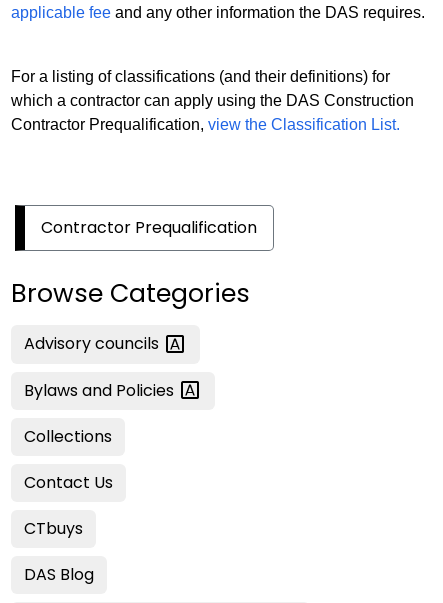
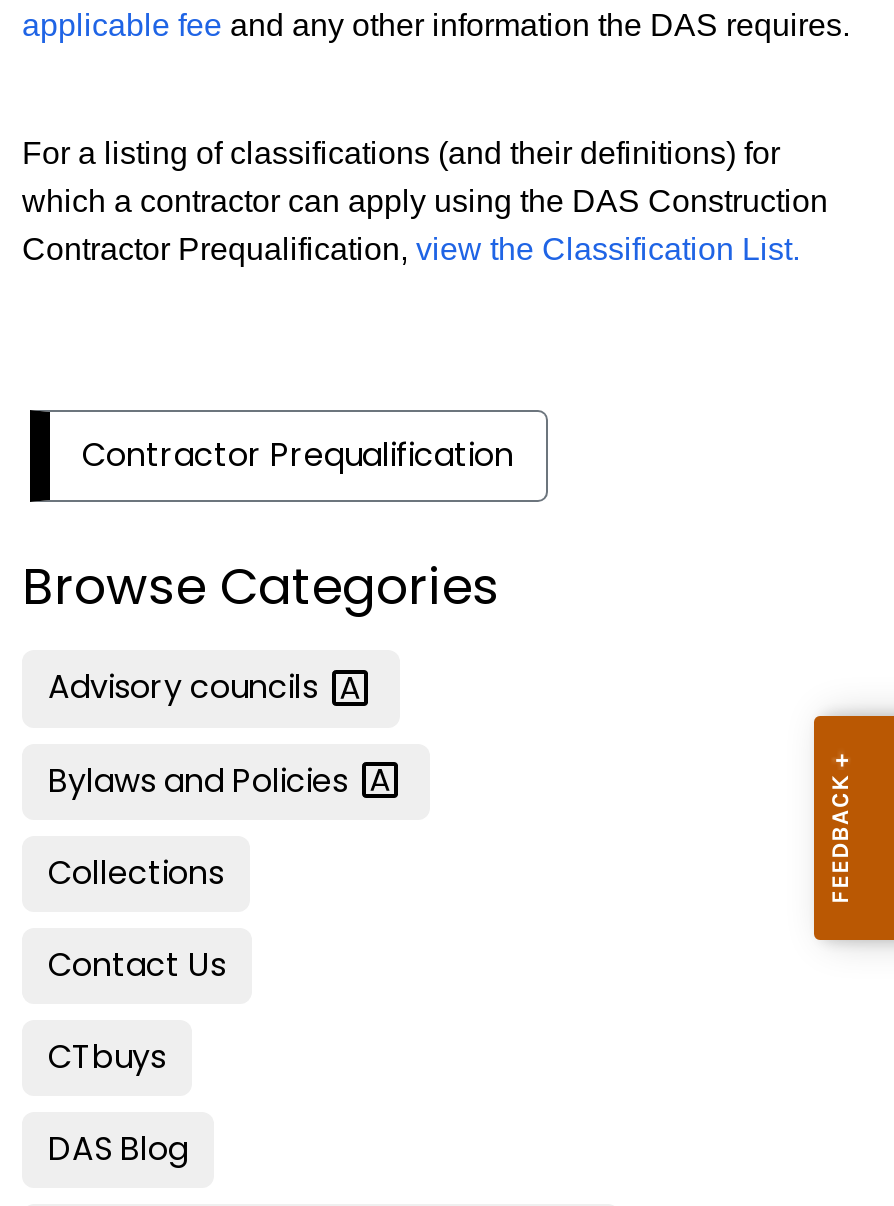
+ [image]
